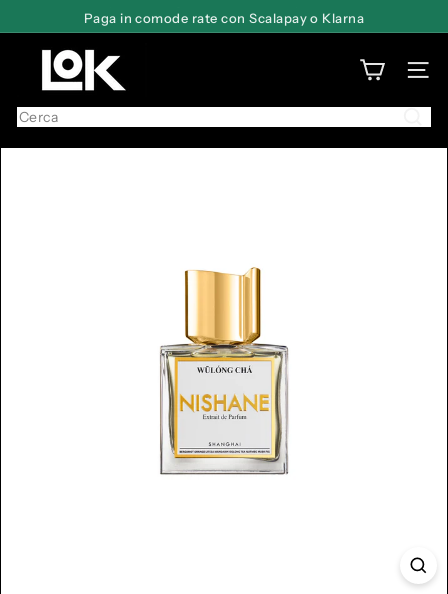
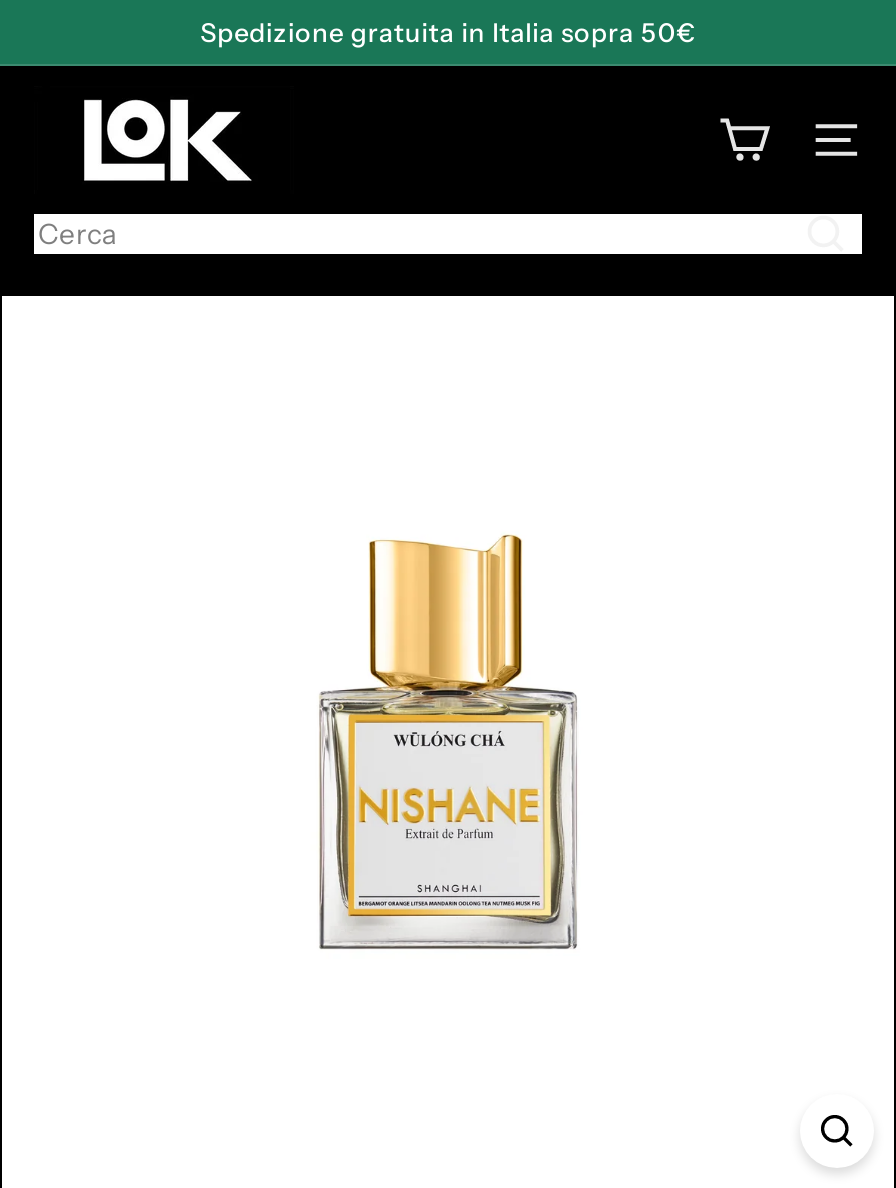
- Paga in comode rate con Scalapay o Klarna
+ Spedizione gratuita in Italia sopra 50€
